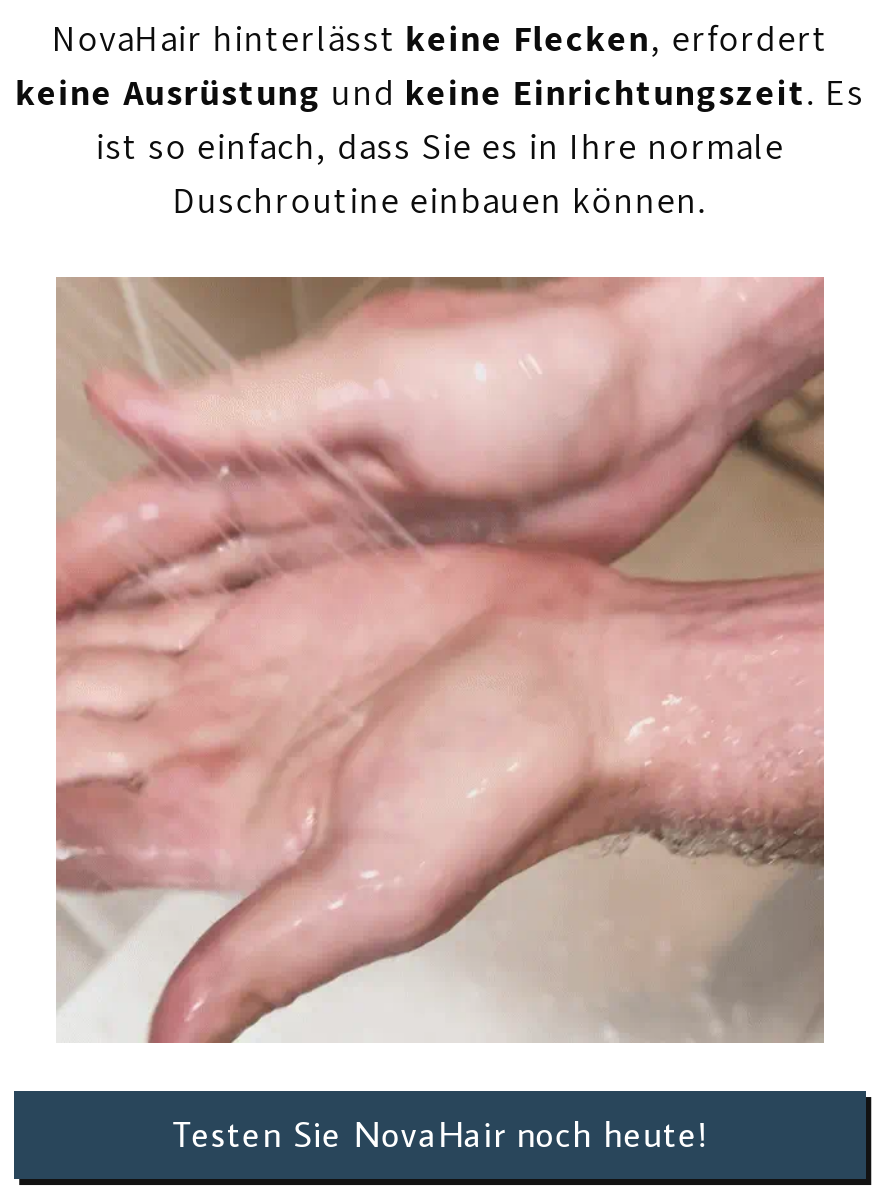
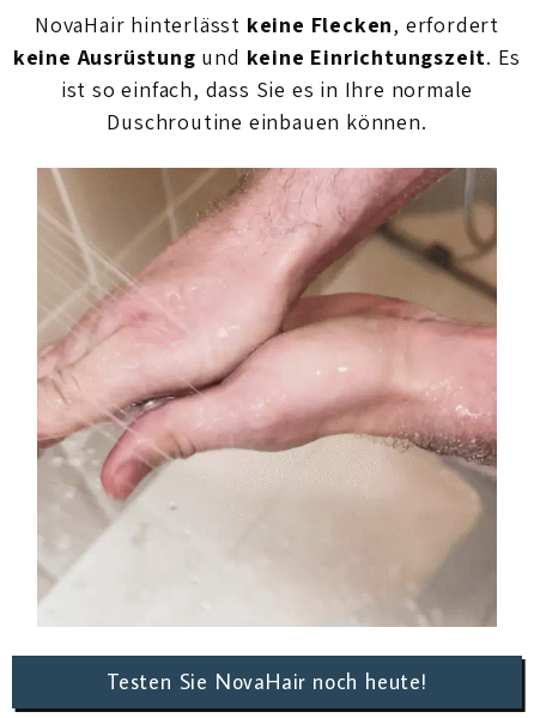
- [image]
+ [image]
